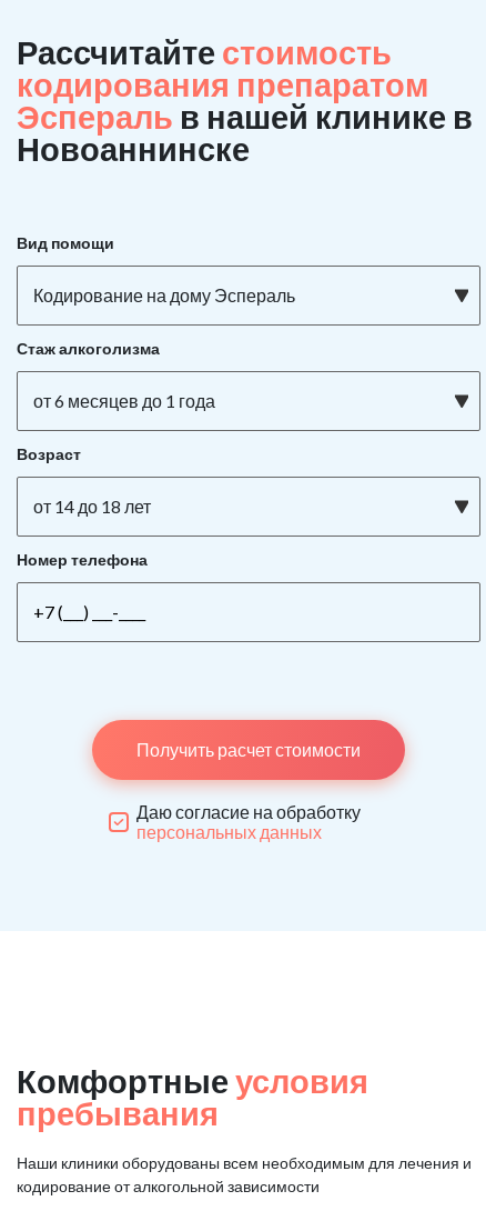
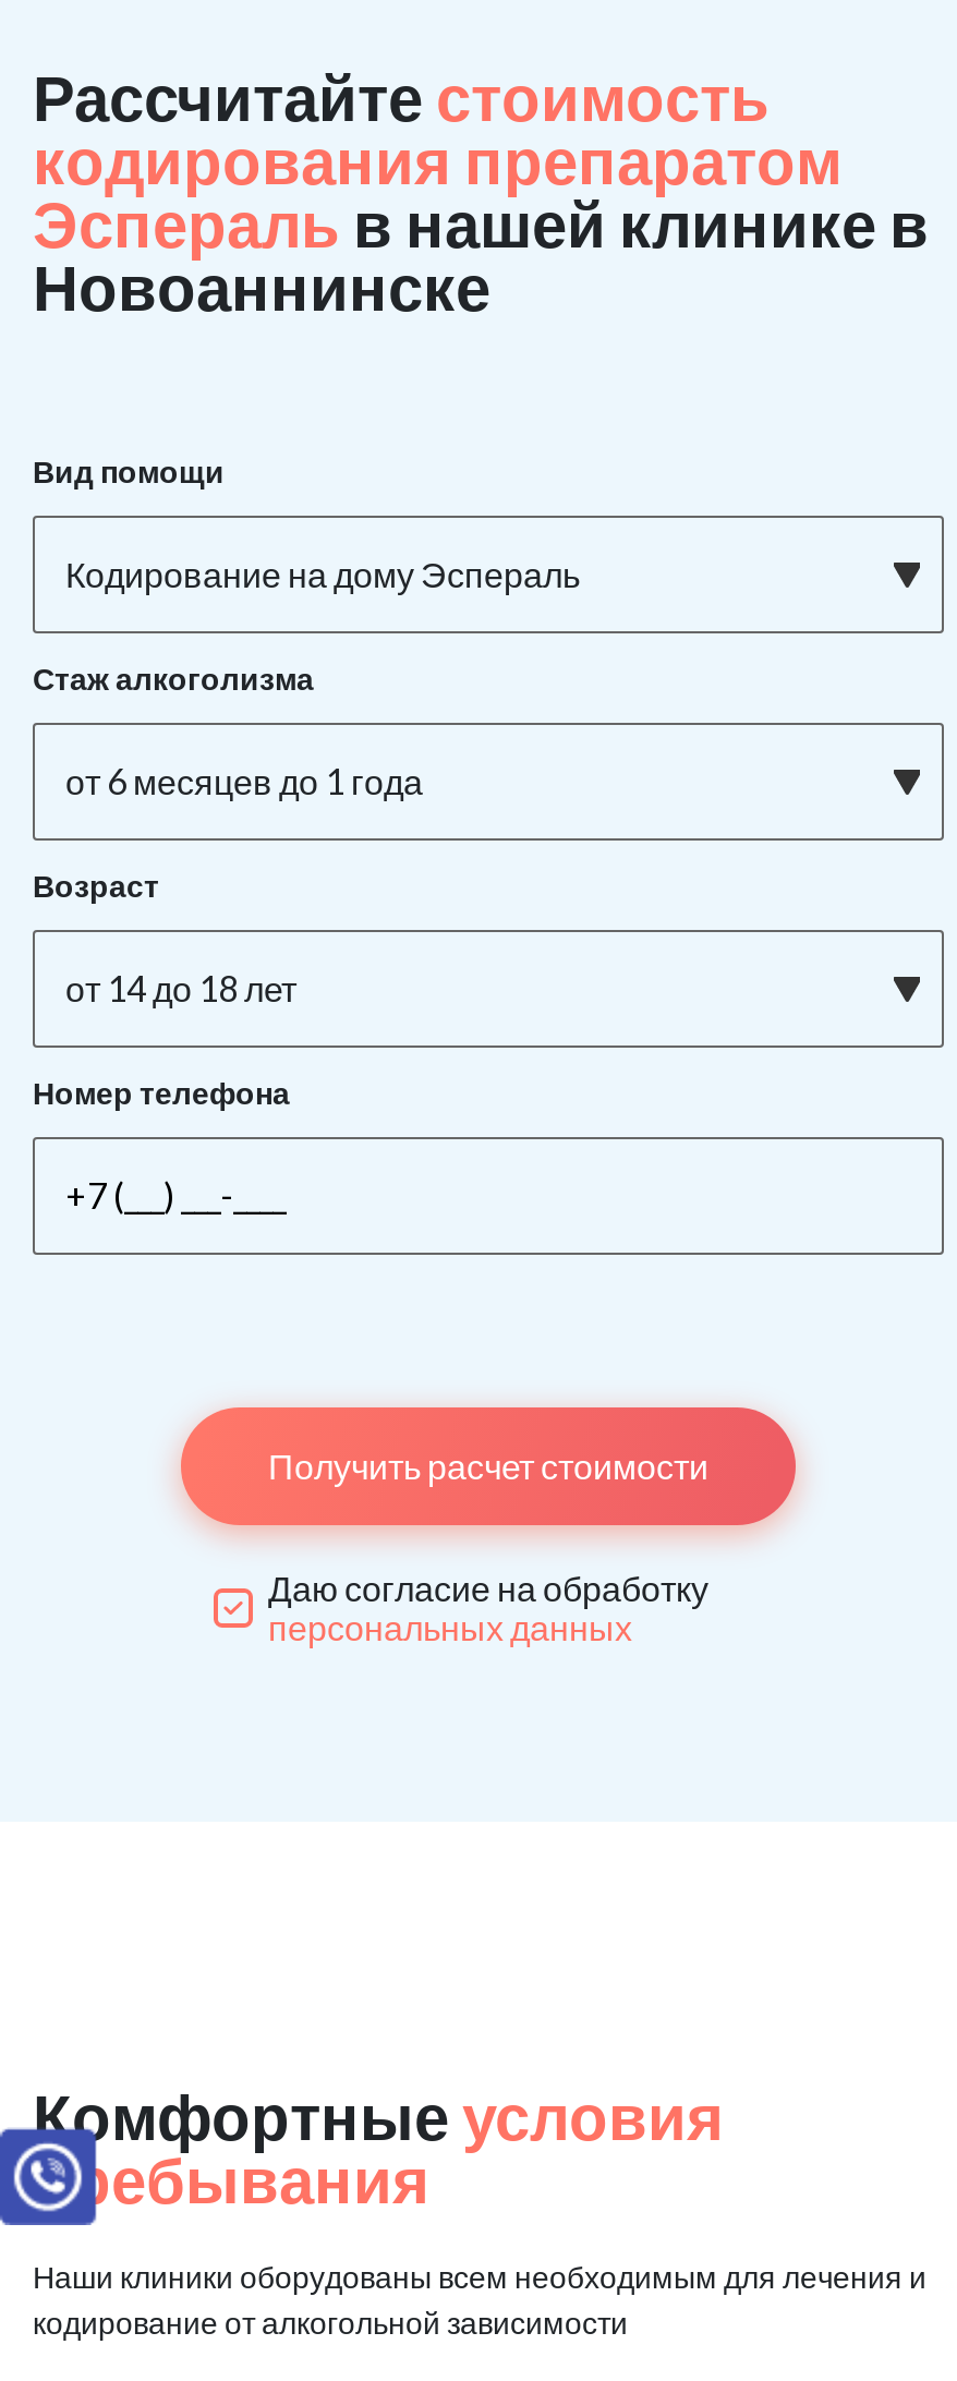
- [image]
+ [image]
